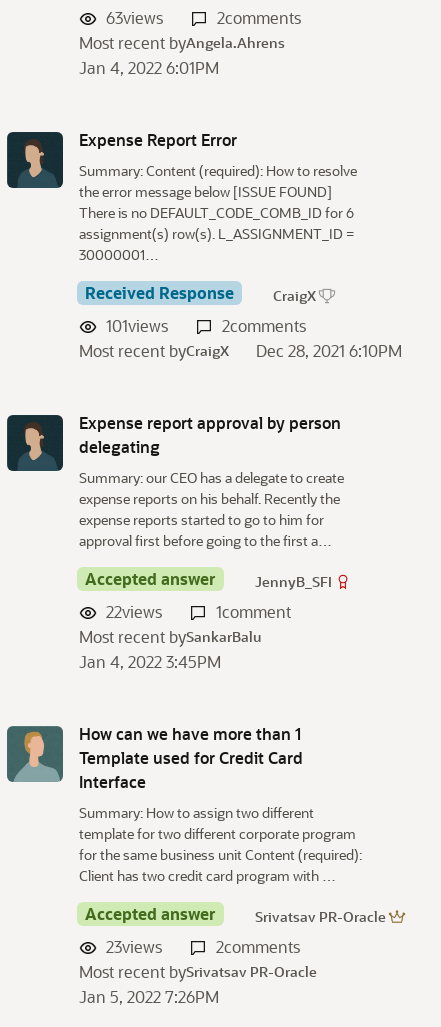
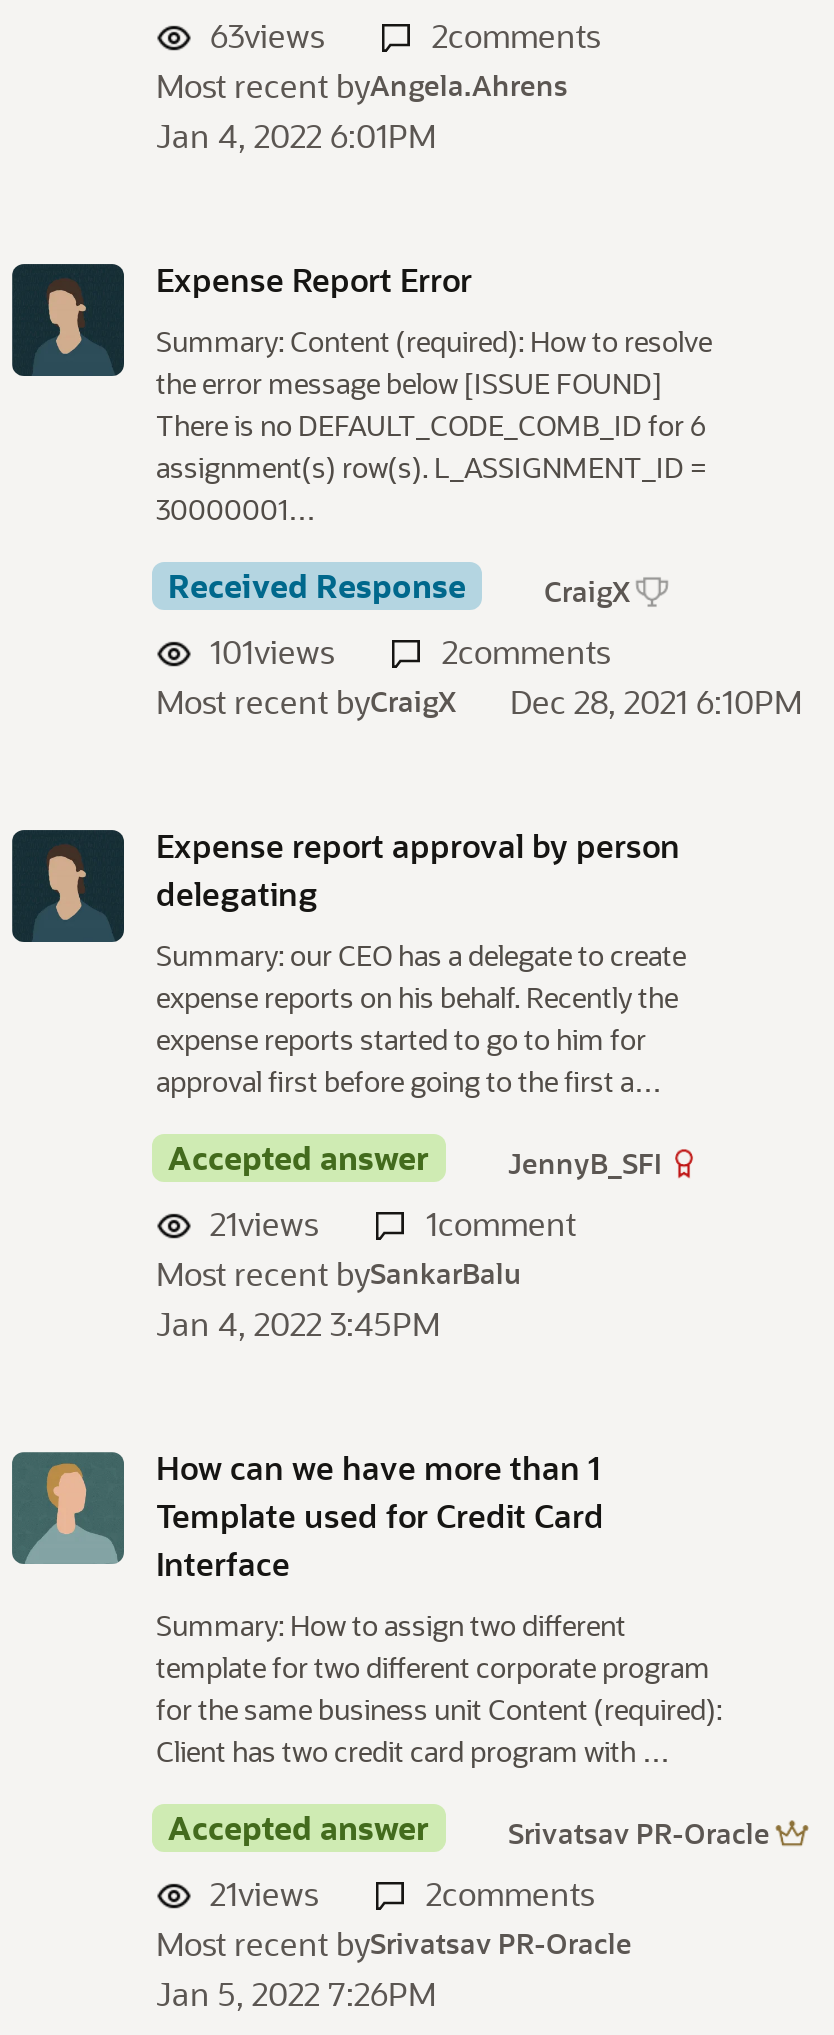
- 22views
+ 21views

- 23views
+ 21views
